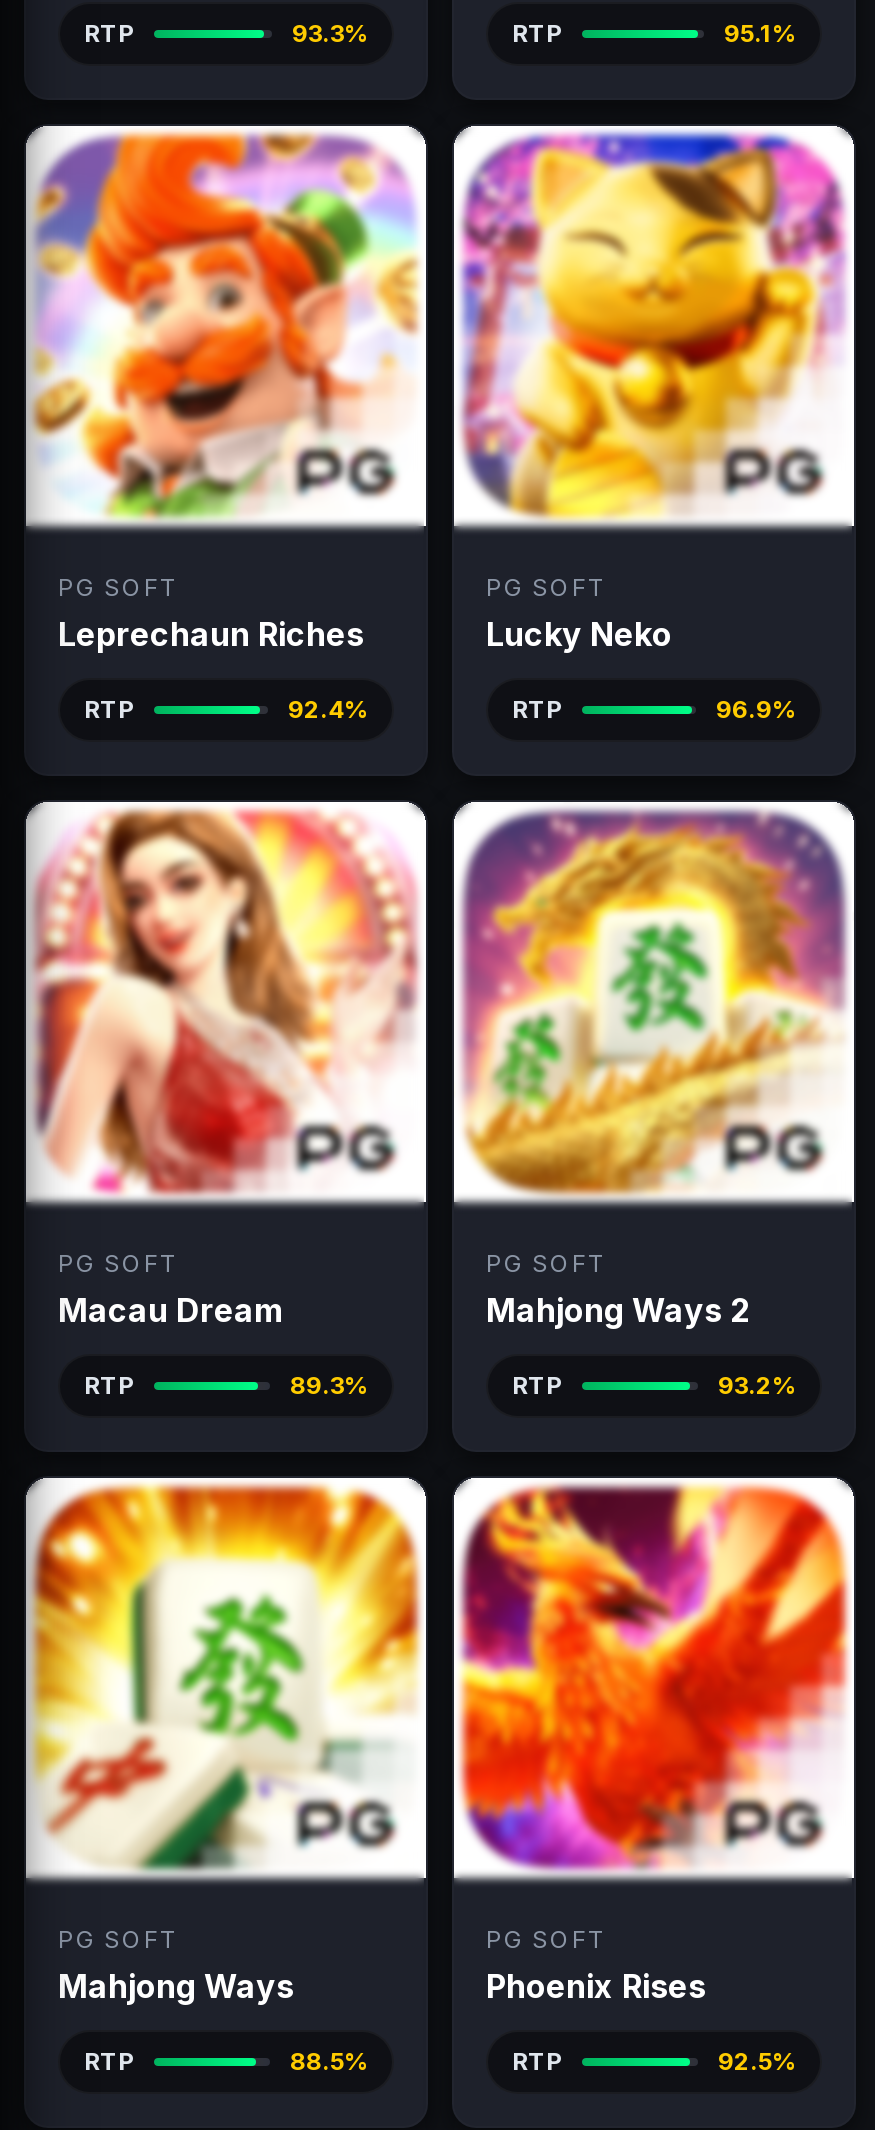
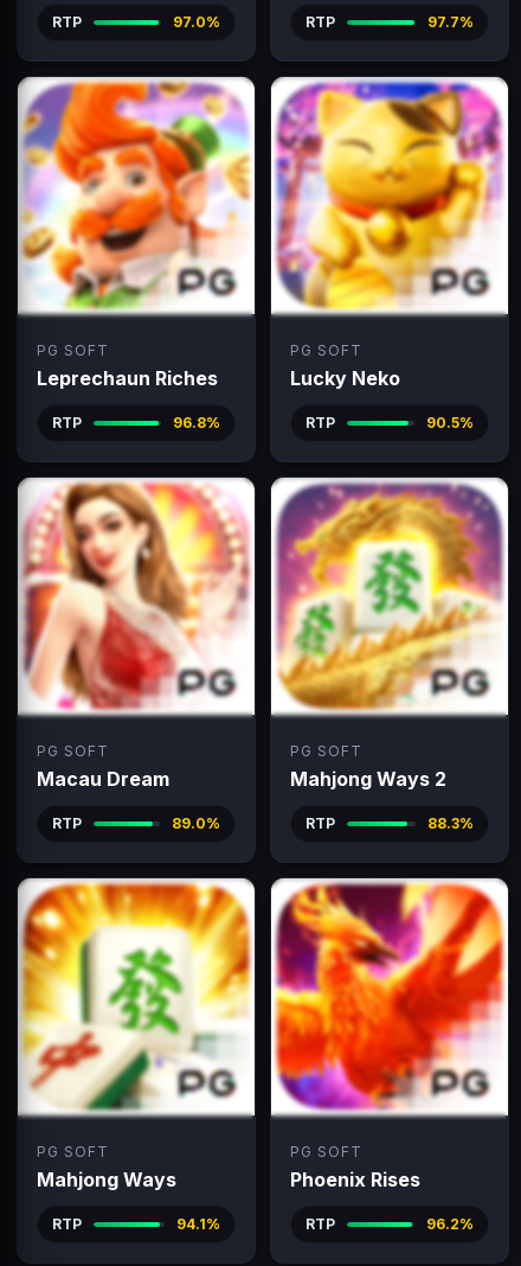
- 93.3%
+ 97.0%

- 95.1%
+ 97.7%

- 92.4%
+ 96.8%

- 96.9%
+ 90.5%

- 89.3%
+ 89.0%

- 93.2%
+ 88.3%

- 88.5%
+ 94.1%

- 92.5%
+ 96.2%
